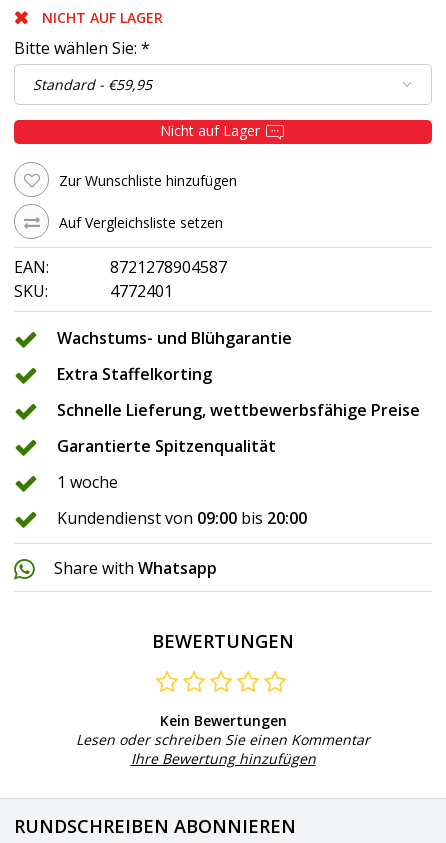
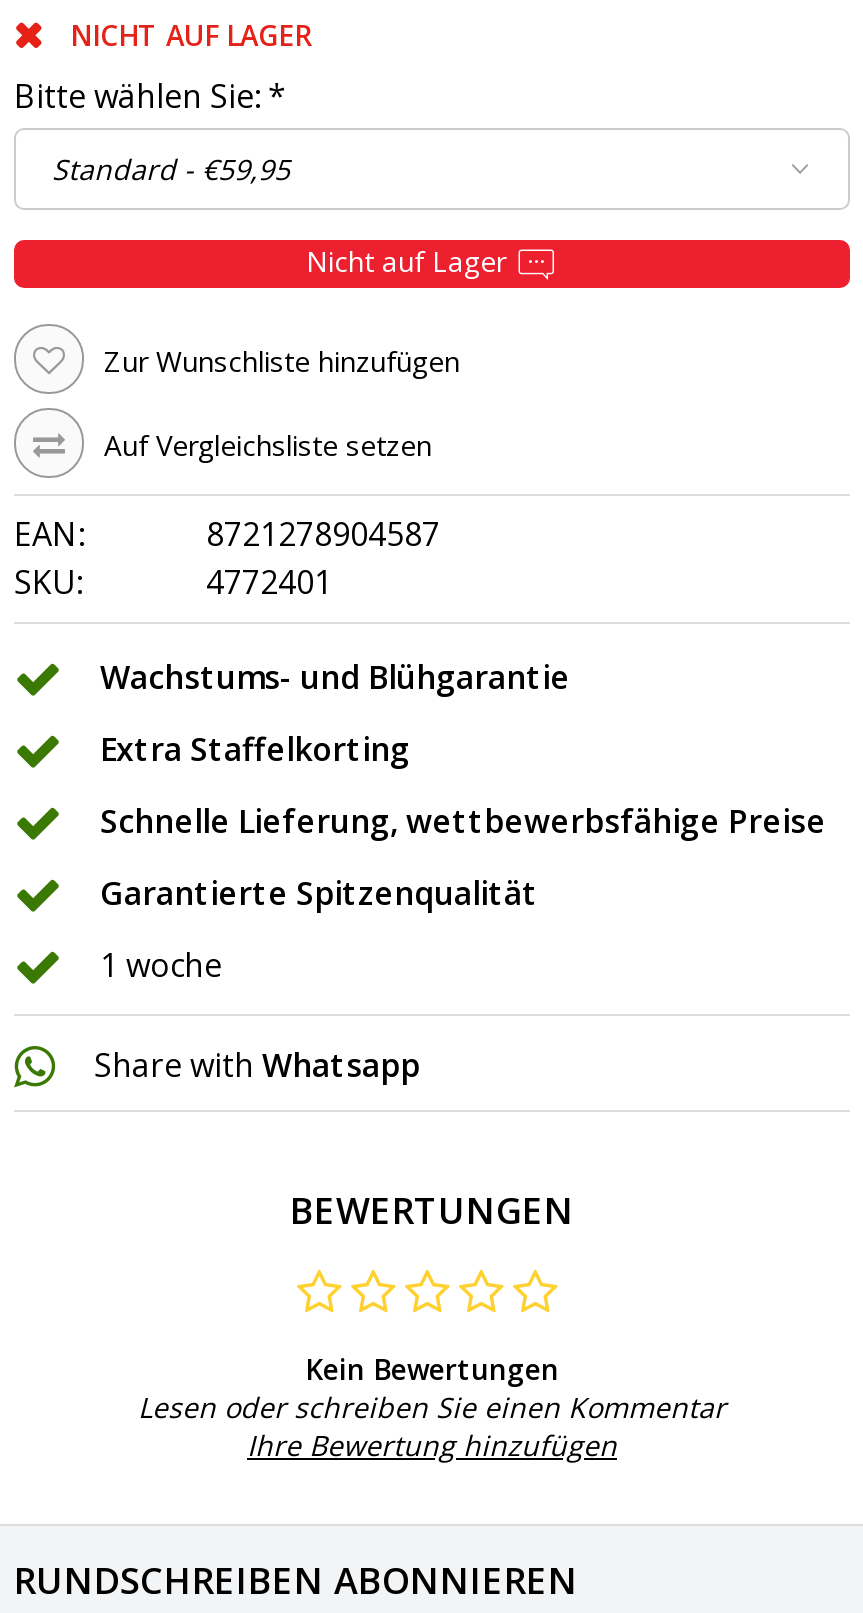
- Kundendienst von 09:00 bis 20:00
